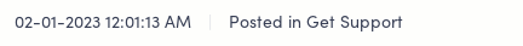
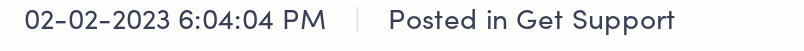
- 02-01-2023 12:01:13 AM
+ 02-02-2023 6:04:04 PM
